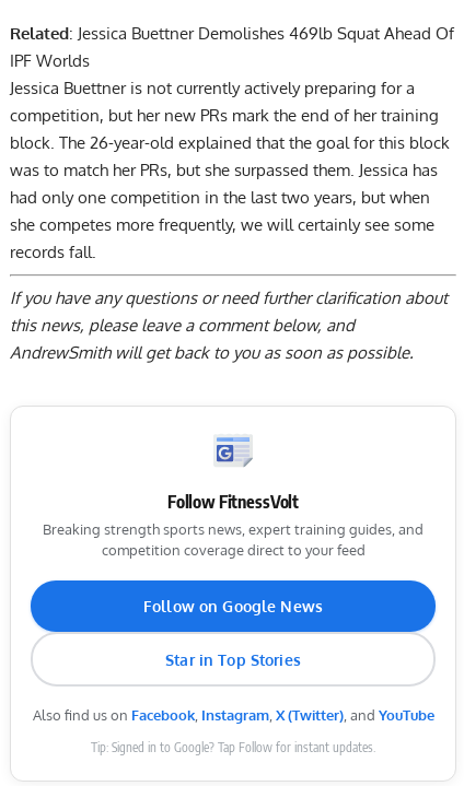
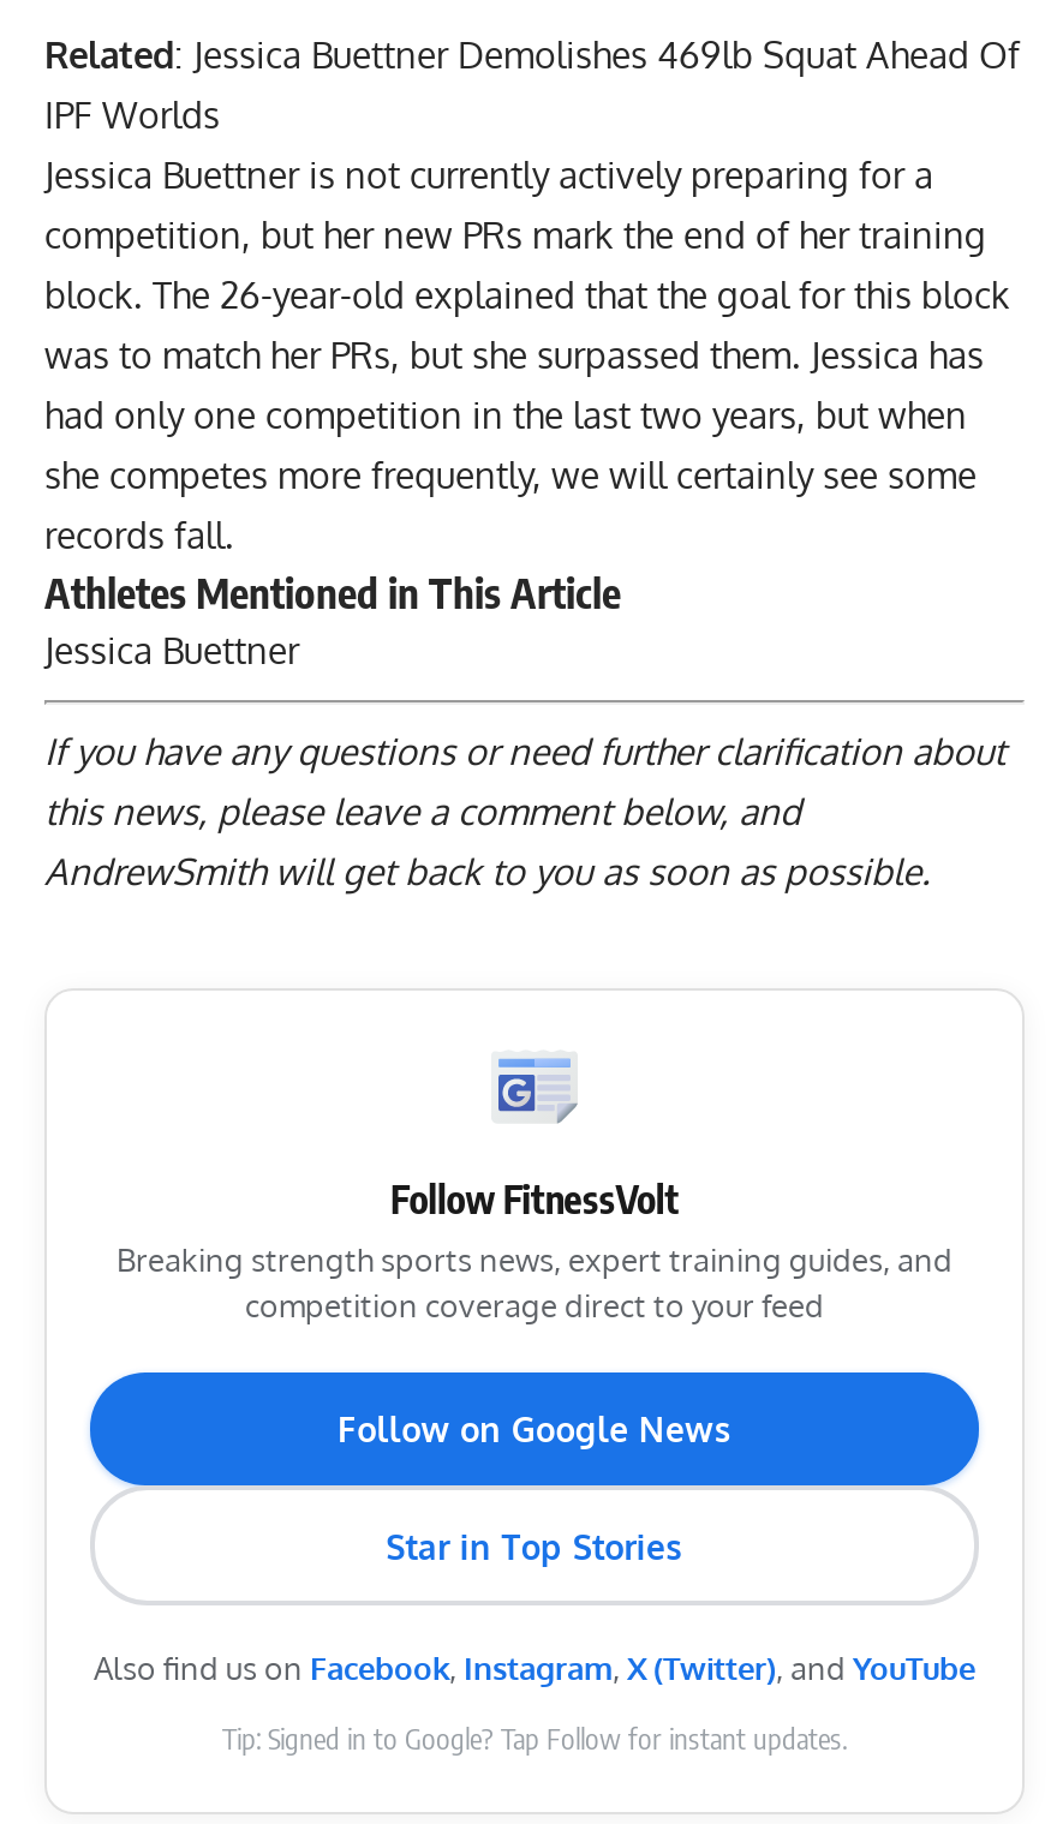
+ Athletes Mentioned in This Article
+ Jessica Buettner
